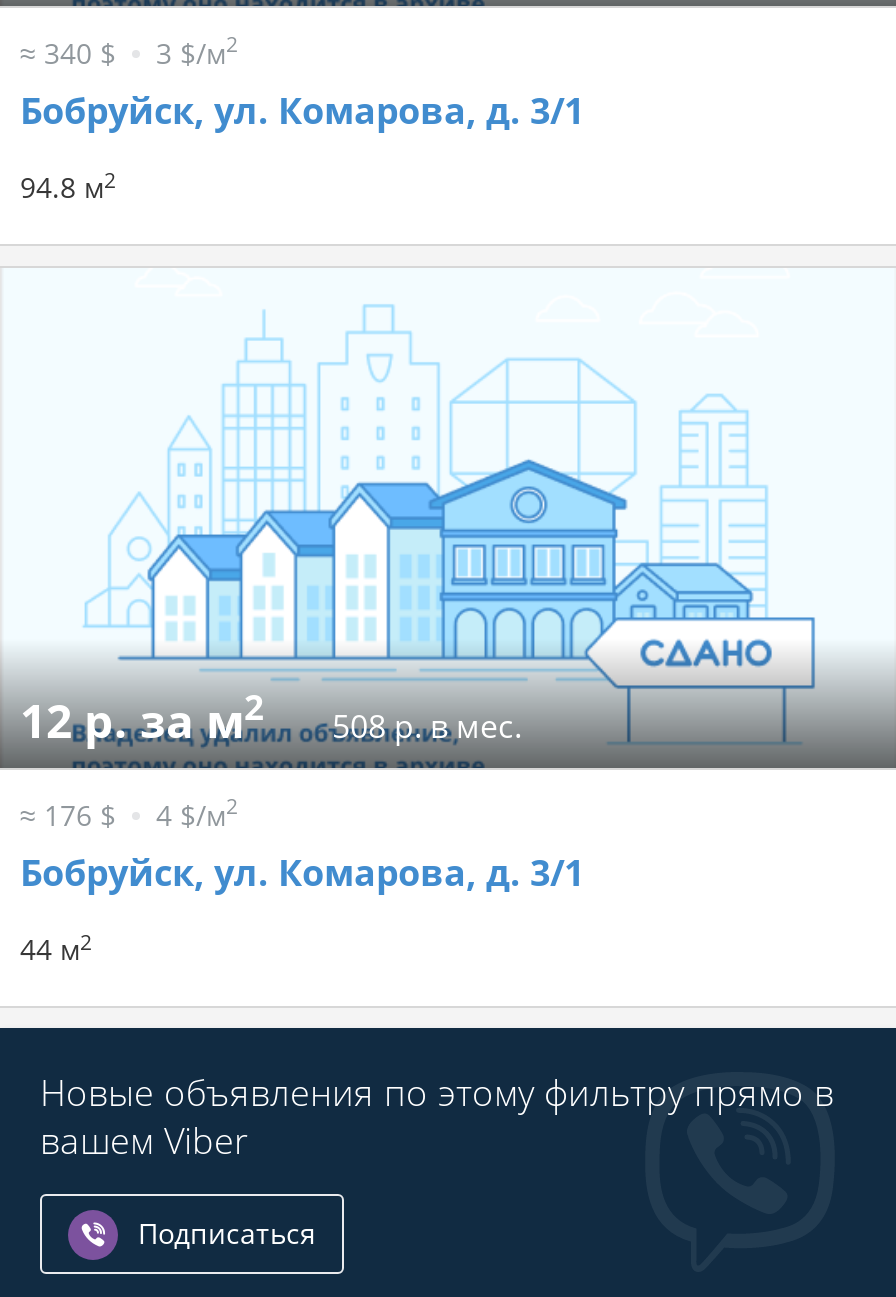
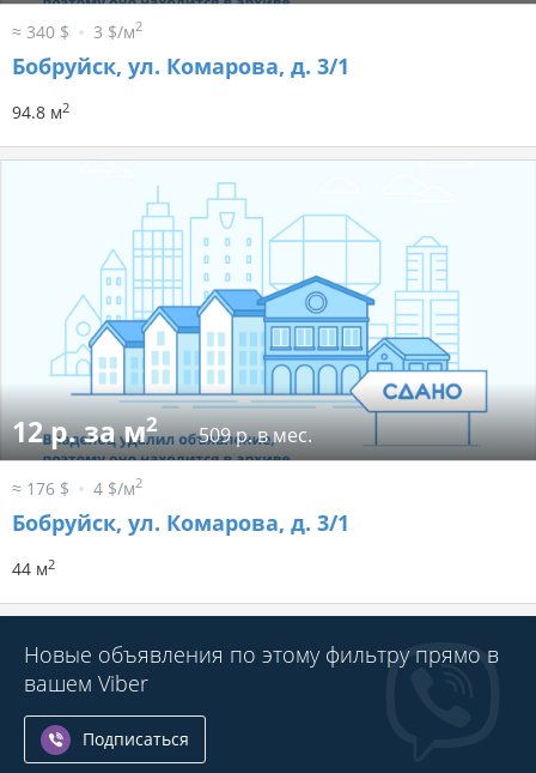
- 508 р. в мес.
+ 509 р. в мес.
